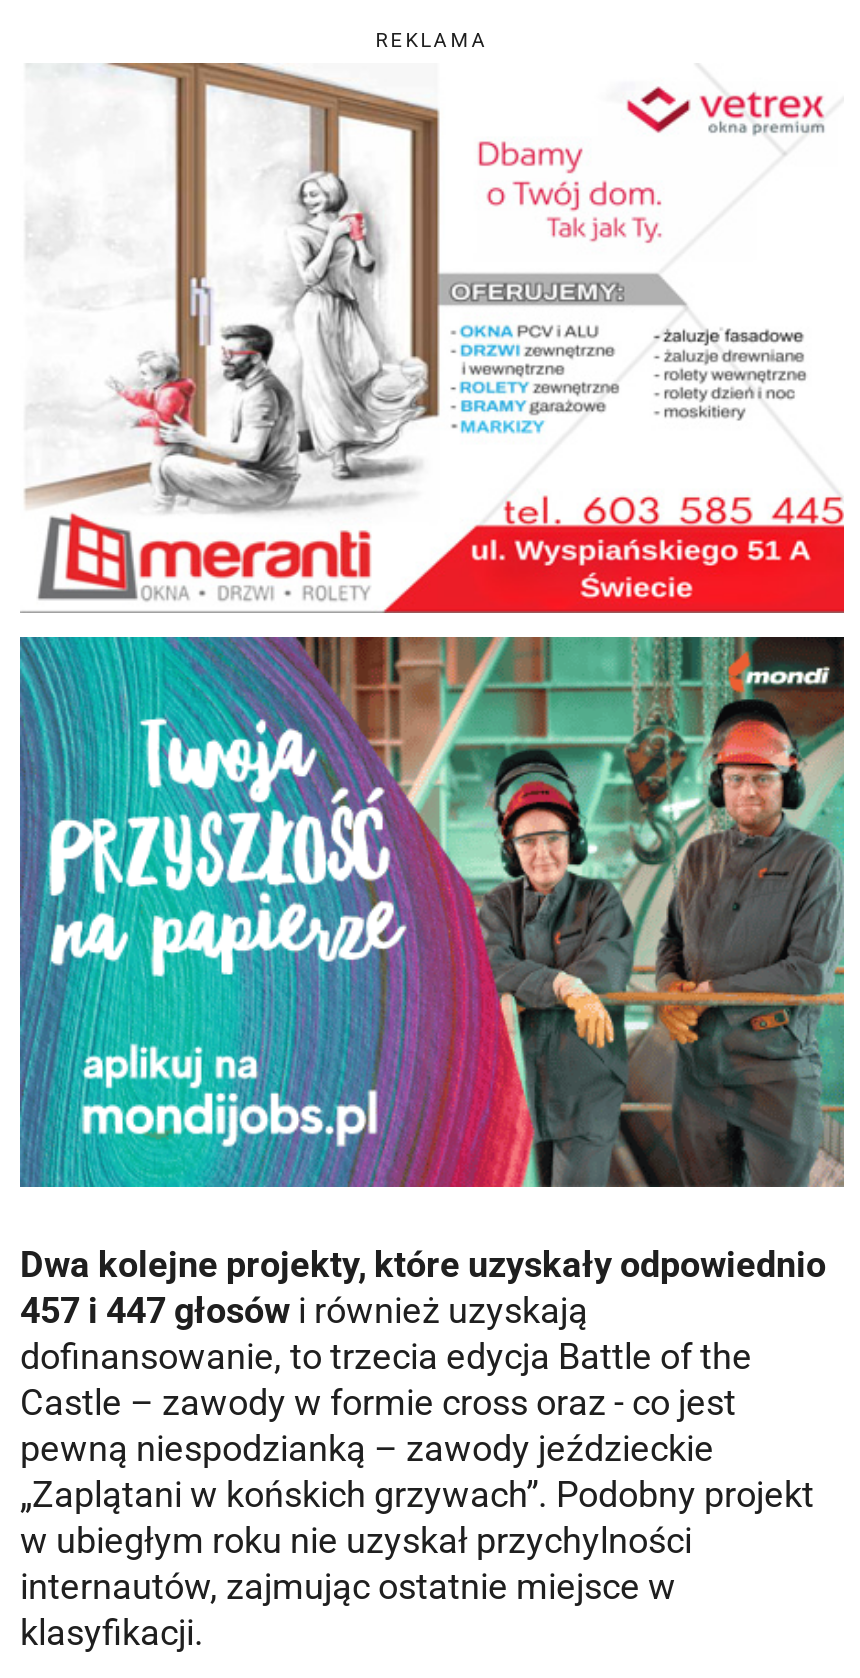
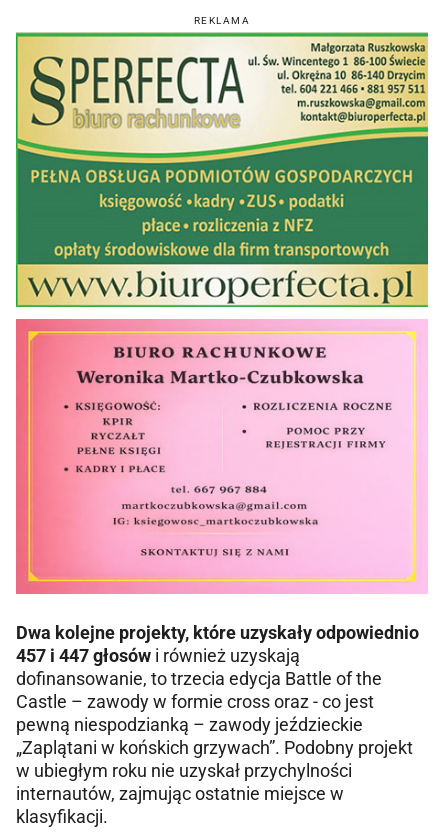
- [image]
+ [image]

- [image]
+ [image]
